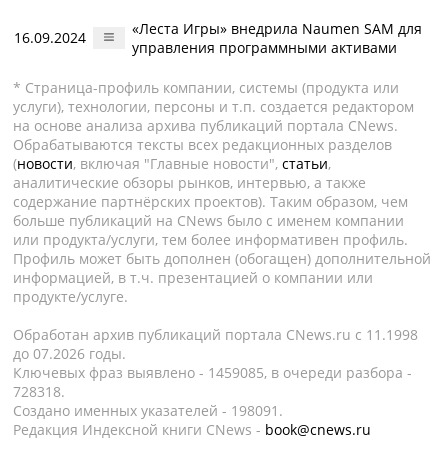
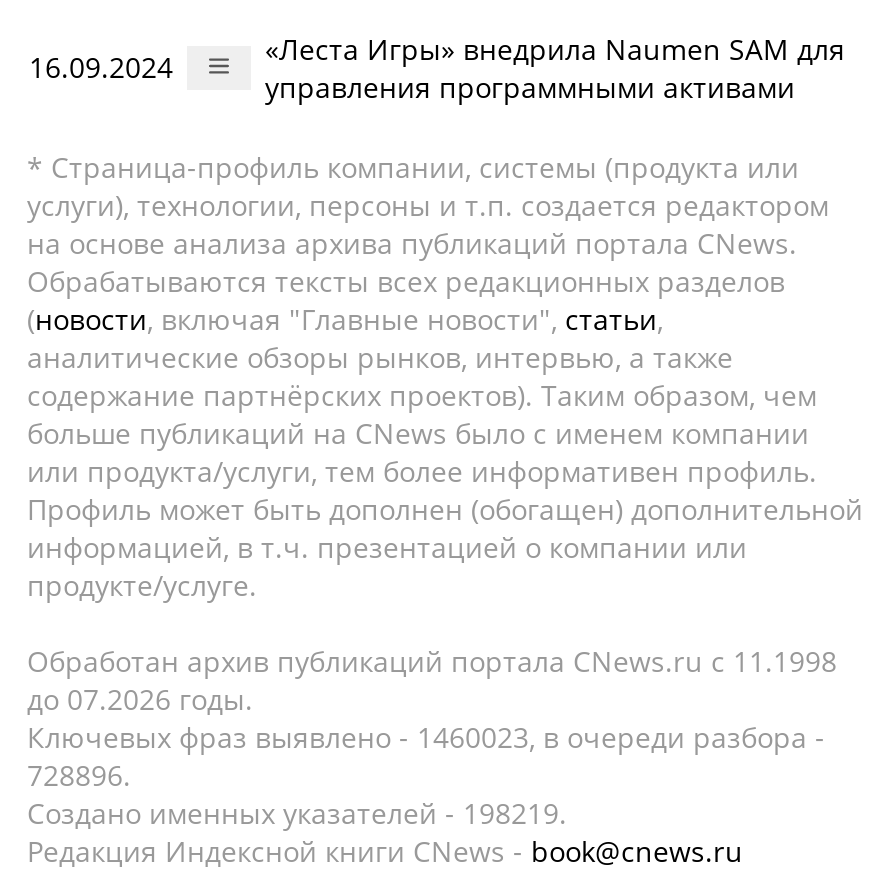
- Ключевых фраз выявлено - 1459085, в очереди разбора -
+ Ключевых фраз выявлено - 1460023, в очереди разбора -

- 728318.
+ 728896.

- Создано именных указателей - 198091.
+ Создано именных указателей - 198219.
